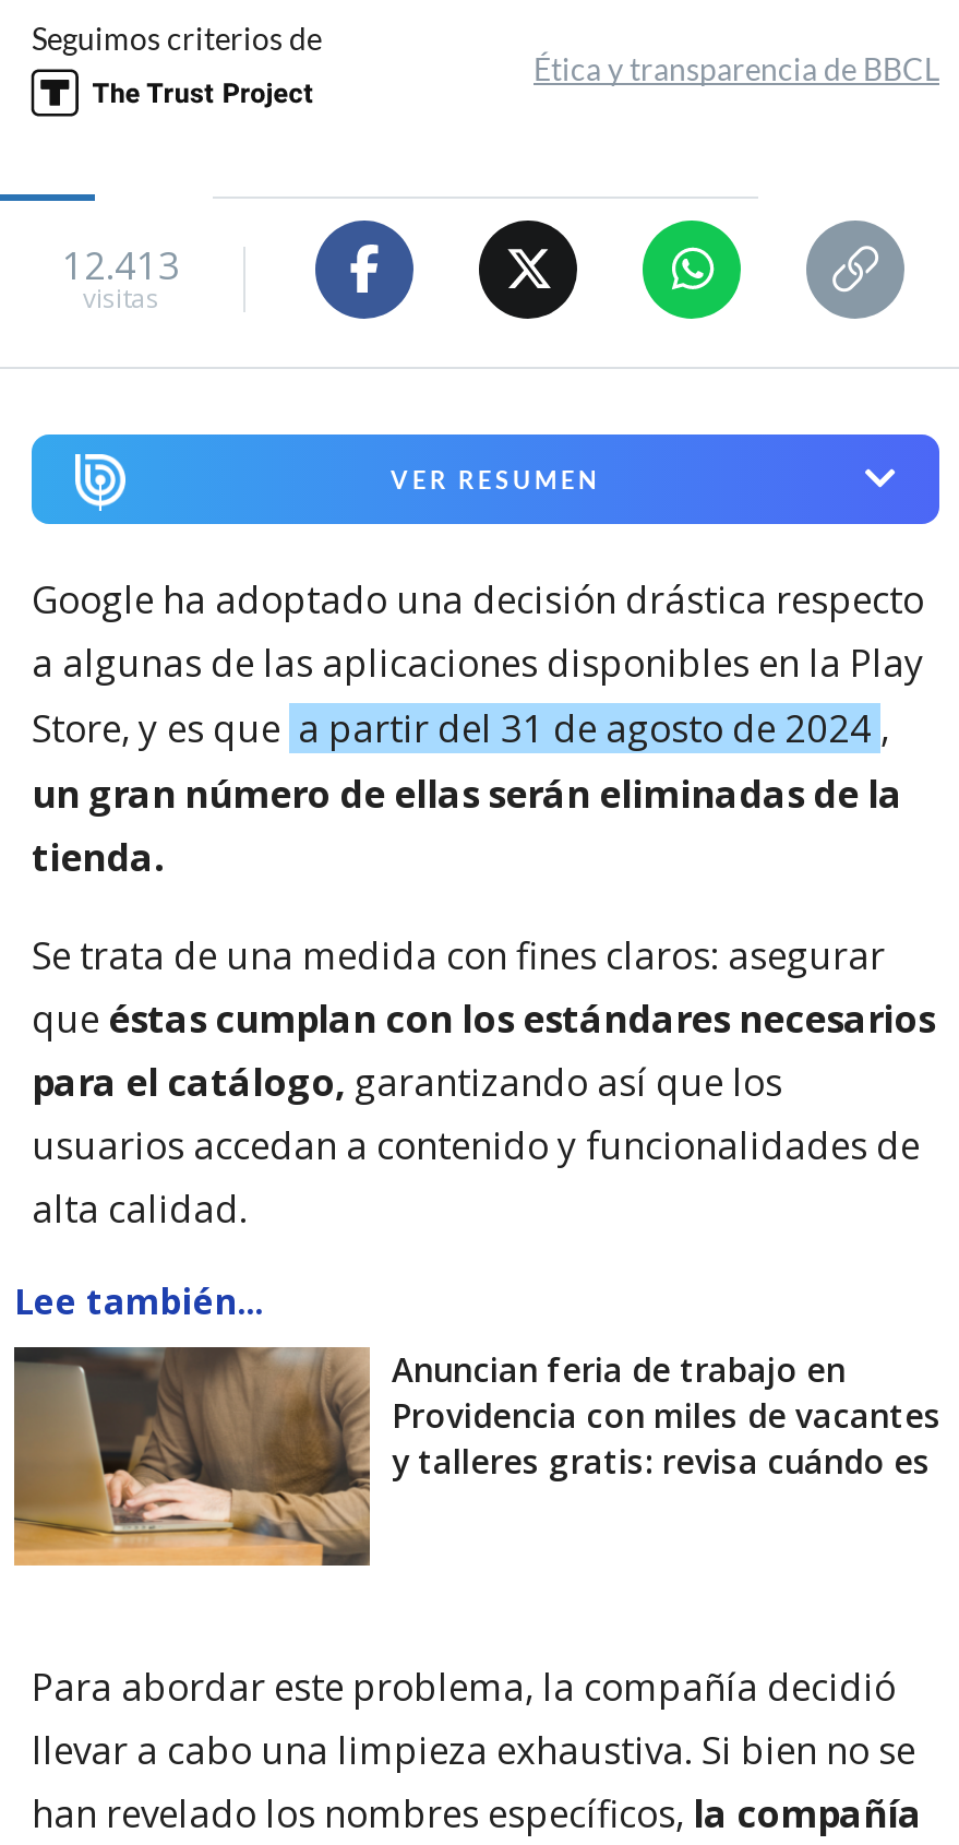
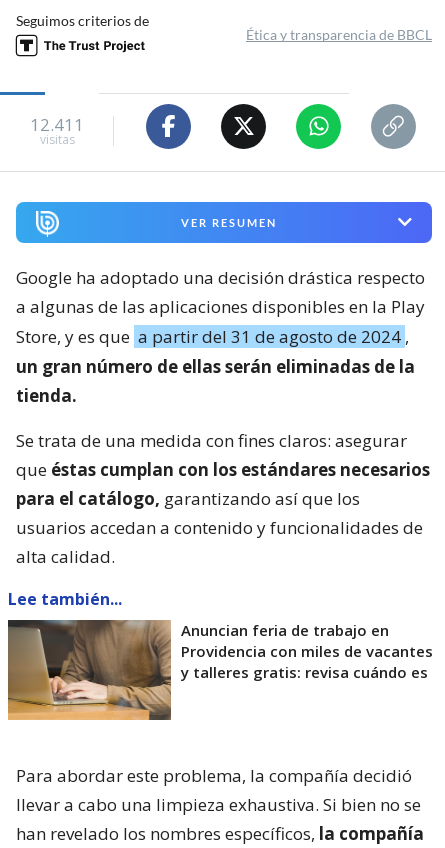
- 12.413
+ 12.411
